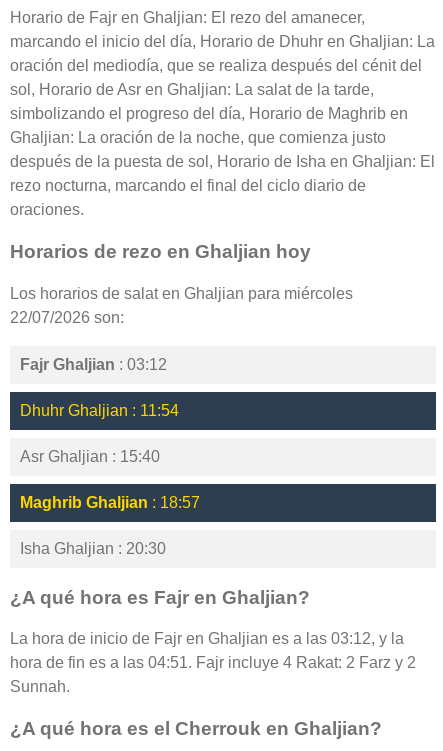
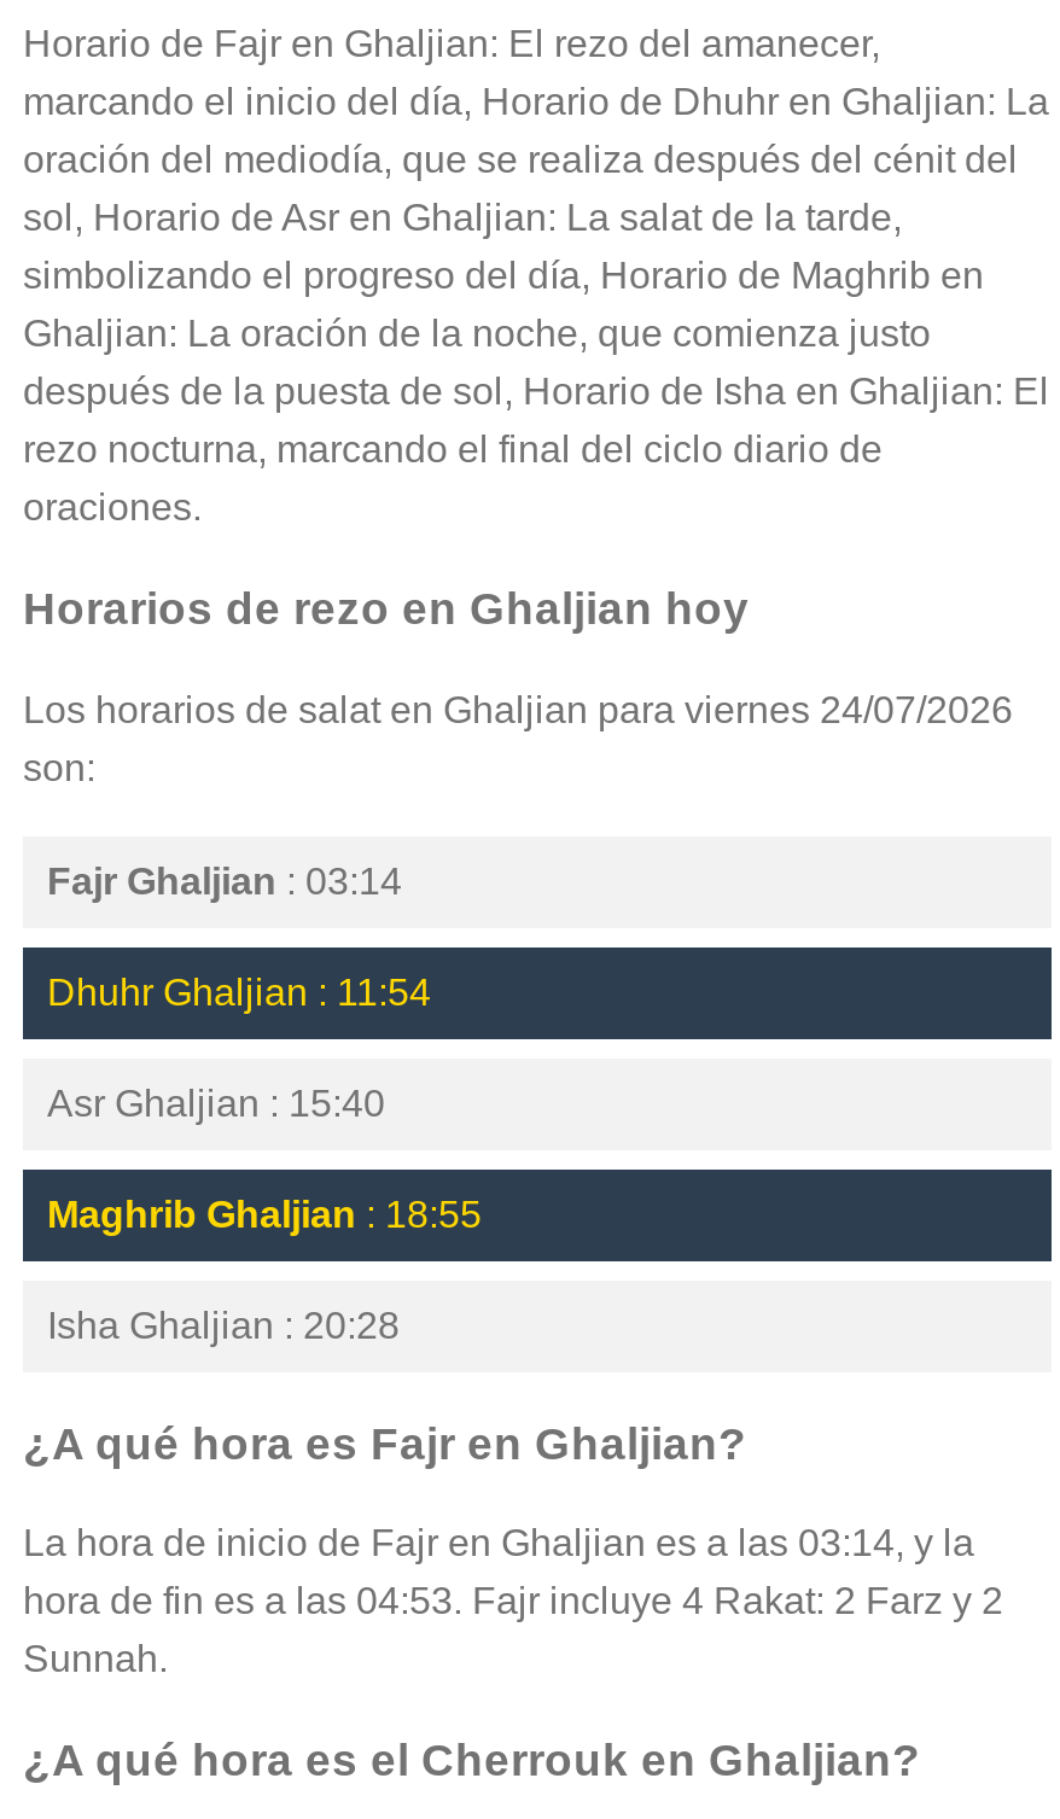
- Los horarios de salat en Ghaljian para miércoles
- 22/07/2026 son:
+ Los horarios de salat en Ghaljian para viernes 24/07/2026
+ son:

- Fajr Ghaljian: 03:12
+ Fajr Ghaljian: 03:14

- Maghrib Ghaljian: 18:57
+ Maghrib Ghaljian: 18:55

- Isha Ghaljian : 20:30
+ Isha Ghaljian : 20:28

- La hora de inicio de Fajr en Ghaljian es a las 03:12, y la
+ La hora de inicio de Fajr en Ghaljian es a las 03:14, y la

- hora de fin es a las 04:51. Fajr incluye 4 Rakat: 2 Farz y 2
+ hora de fin es a las 04:53. Fajr incluye 4 Rakat: 2 Farz y 2
